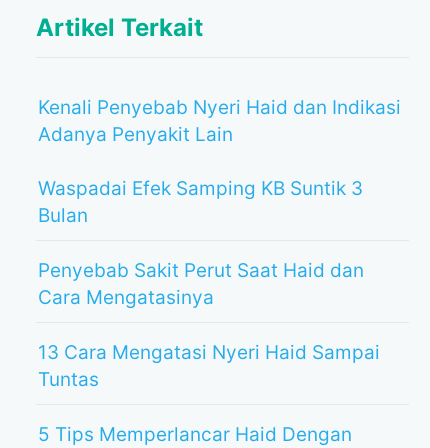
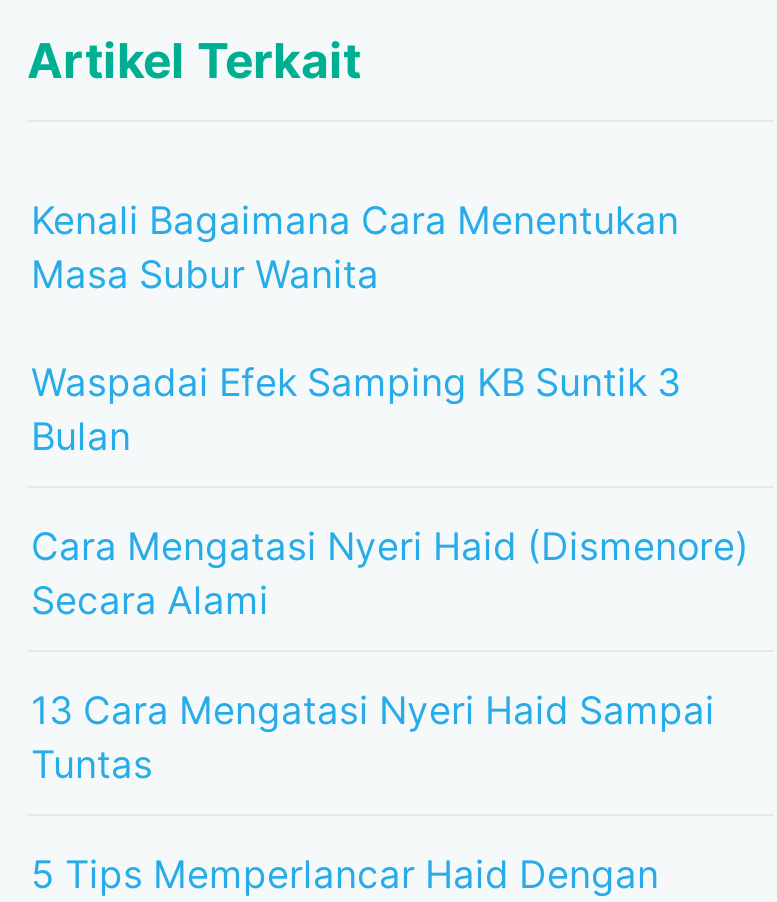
- Kenali Penyebab Nyeri Haid dan Indikasi
- Adanya Penyakit Lain
+ Kenali Bagaimana Cara Menentukan
+ Masa Subur Wanita

- Penyebab Sakit Perut Saat Haid dan
- Cara Mengatasinya
+ Cara Mengatasi Nyeri Haid (Dismenore)
+ Secara Alami
